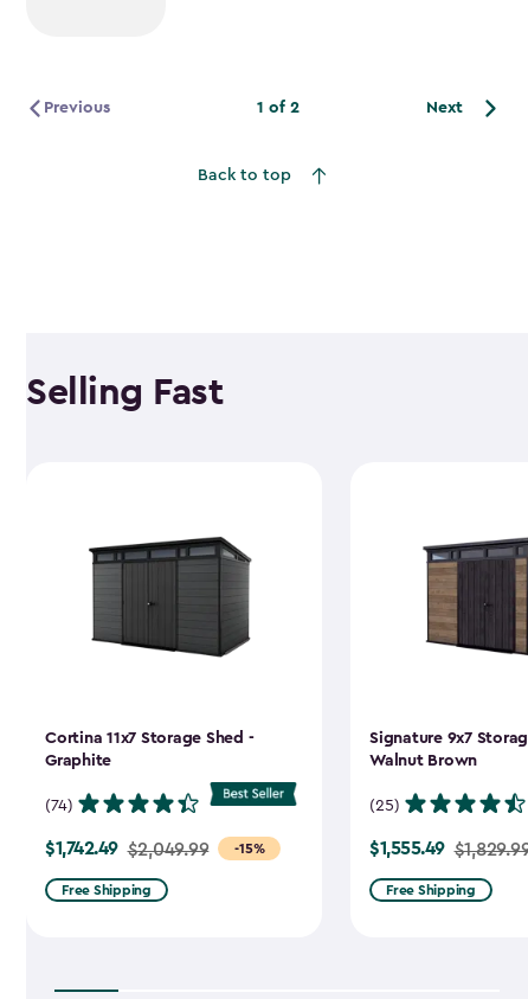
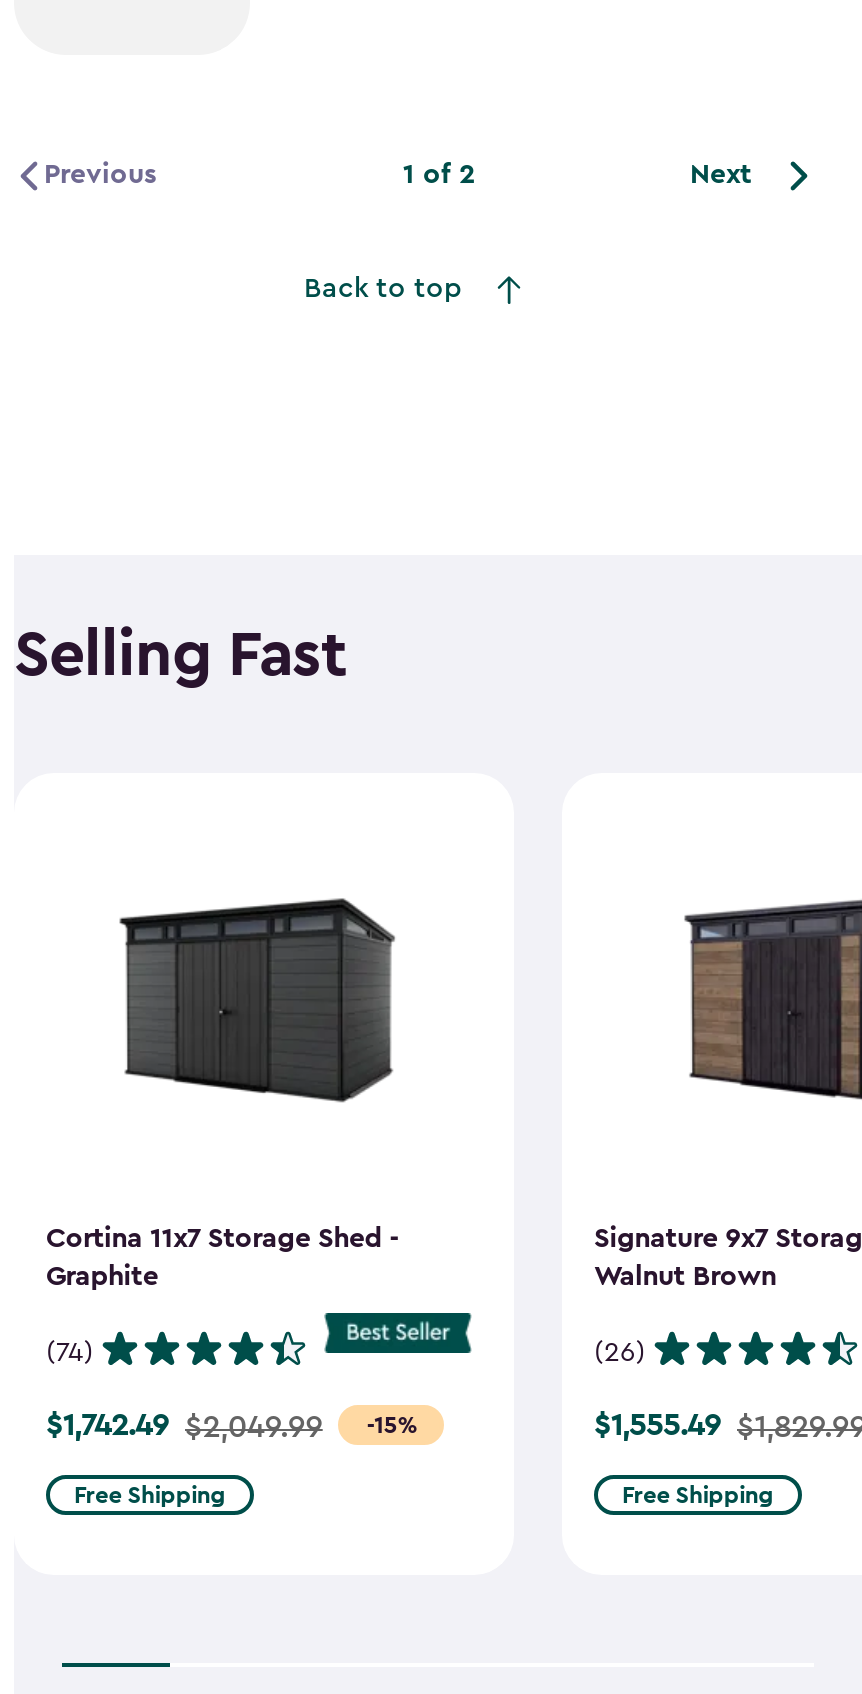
- (25)
+ (26)
